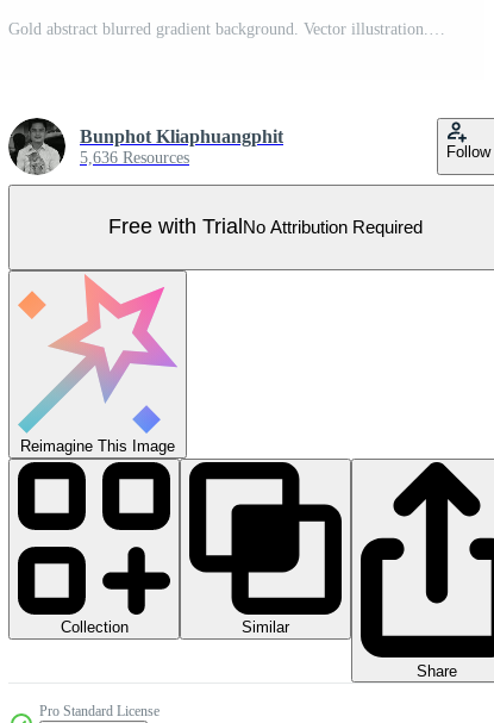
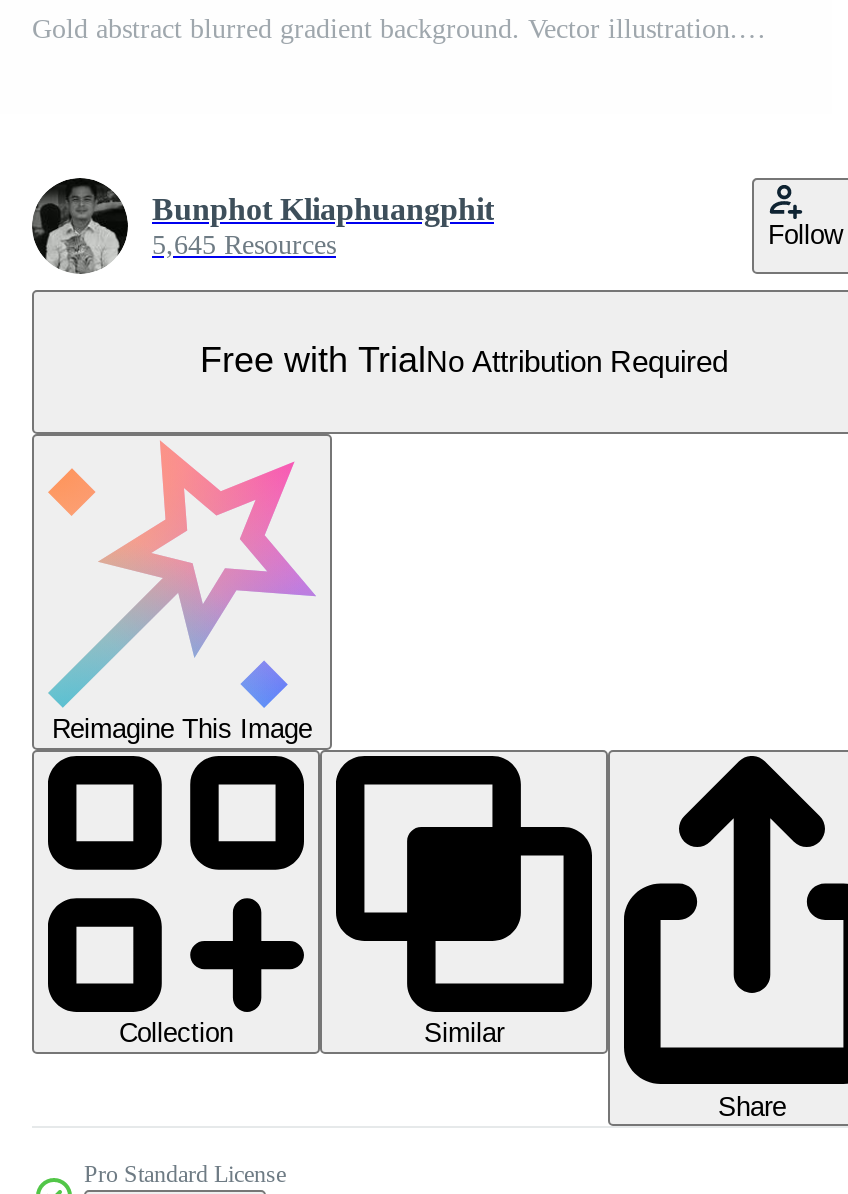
- 5,636 Resources
+ 5,645 Resources
